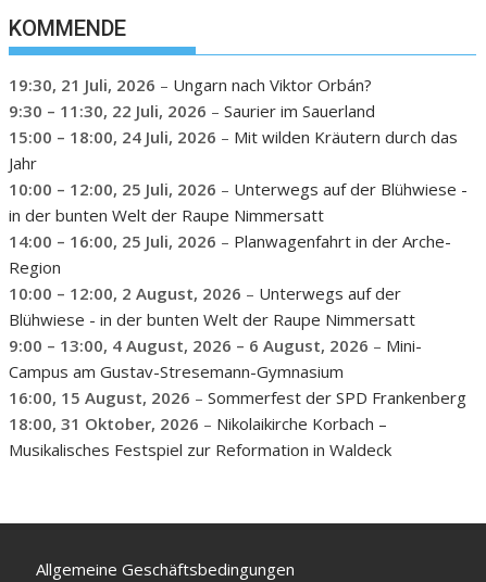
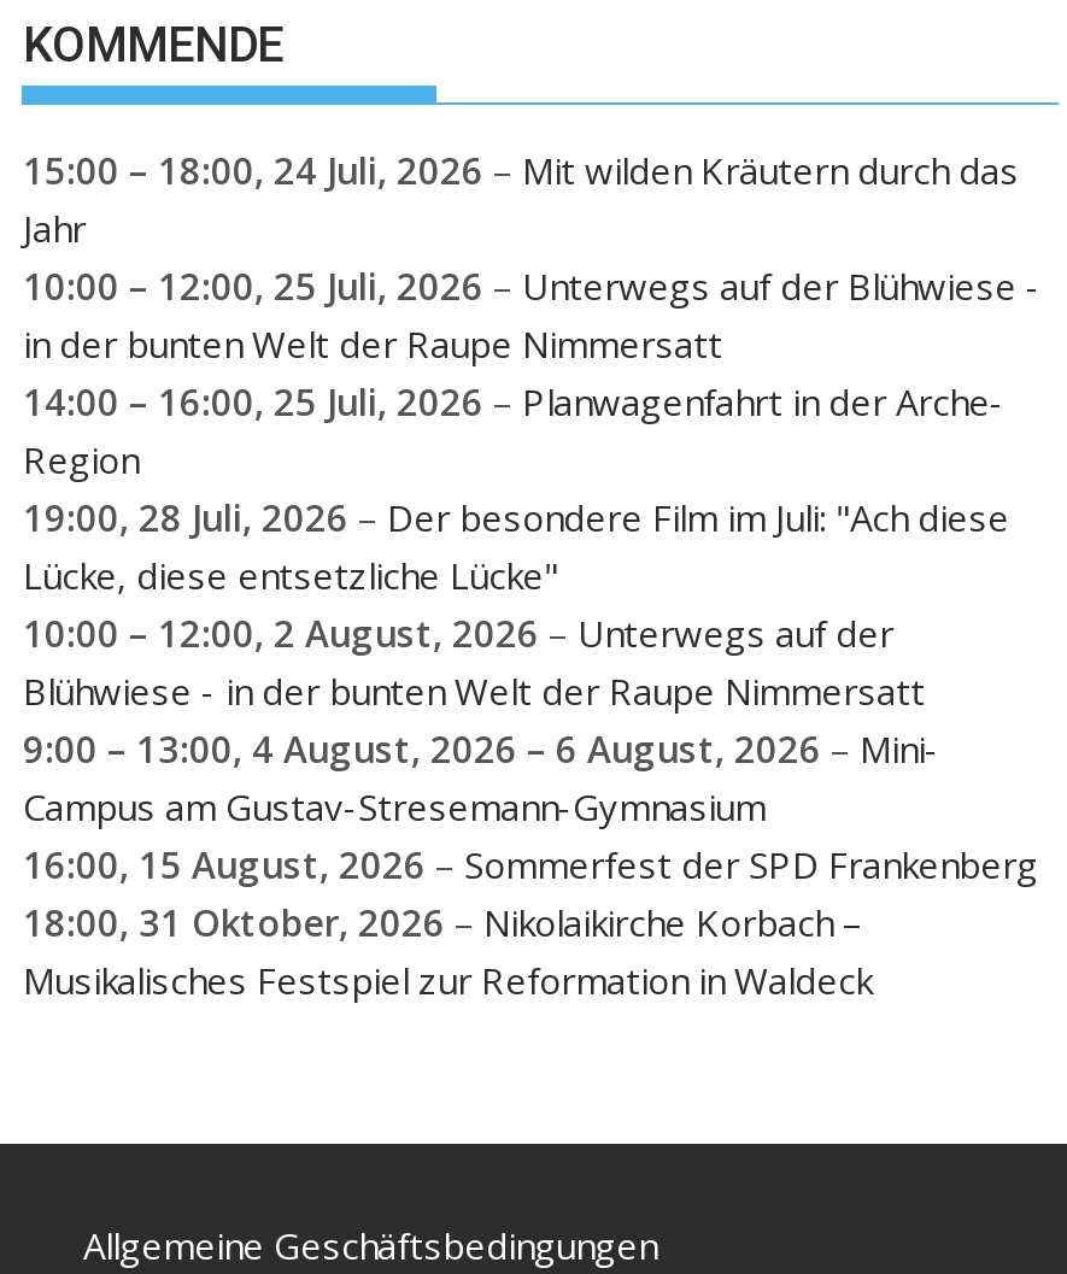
- 19:30, 21 Juli, 2026 – Ungarn nach Viktor Orbán?
- 9:30 – 11:30, 22 Juli, 2026 – Saurier im Sauerland

moved up: 15:00 – 18:00, 24 Juli, 2026 – Mit wilden Kräutern durch das | Jahr | 10:00 – 12:00, 25 Juli, 2026 – Unterwegs auf der Blühwiese - | in der bunten Welt der Raupe Nimmersatt | 14:00 – 16:00, 25 Juli, 2026 – Planwagenfahrt in der Arche- | Region

+ 19:00, 28 Juli, 2026 – Der besondere Film im Juli: "Ach diese
+ Lücke, diese entsetzliche Lücke"
